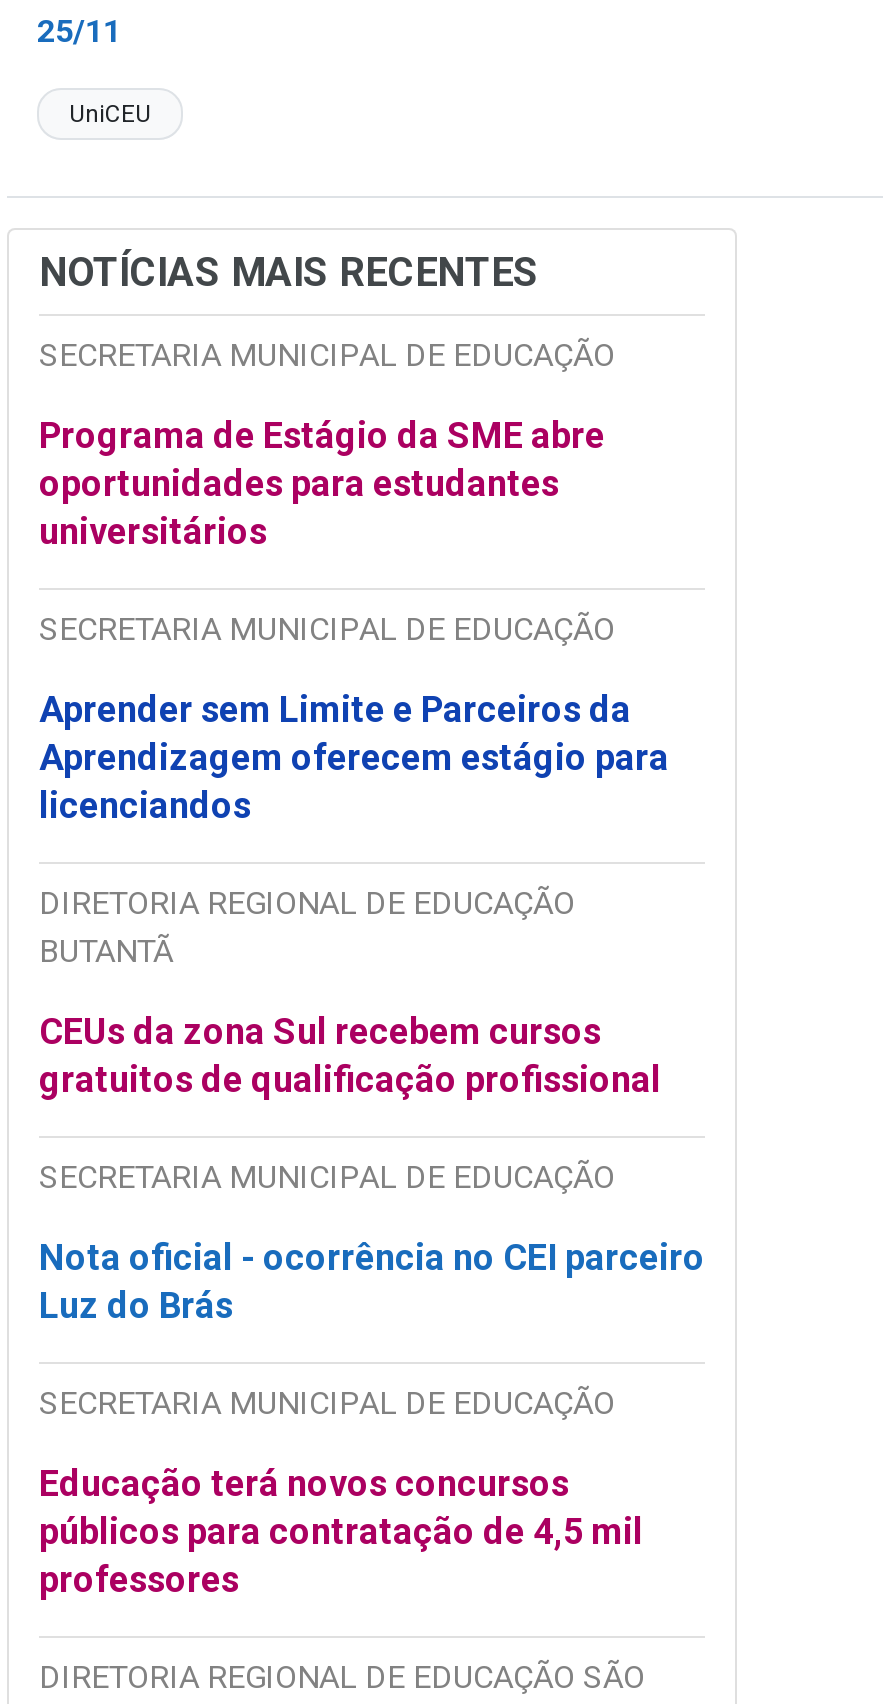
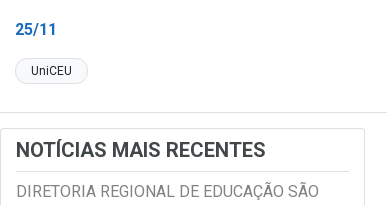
- SECRETARIA MUNICIPAL DE EDUCAÇÃO
- Programa de Estágio da SME abre
- oportunidades para estudantes
- universitários
- SECRETARIA MUNICIPAL DE EDUCAÇÃO
- Aprender sem Limite e Parceiros da
- Aprendizagem oferecem estágio para
- licenciandos
- DIRETORIA REGIONAL DE EDUCAÇÃO
- BUTANTÃ
- CEUs da zona Sul recebem cursos
- gratuitos de qualificação profissional
- SECRETARIA MUNICIPAL DE EDUCAÇÃO
- Nota oficial - ocorrência no CEI parceiro
- Luz do Brás
- SECRETARIA MUNICIPAL DE EDUCAÇÃO
- Educação terá novos concursos
- públicos para contratação de 4,5 mil
- professores
